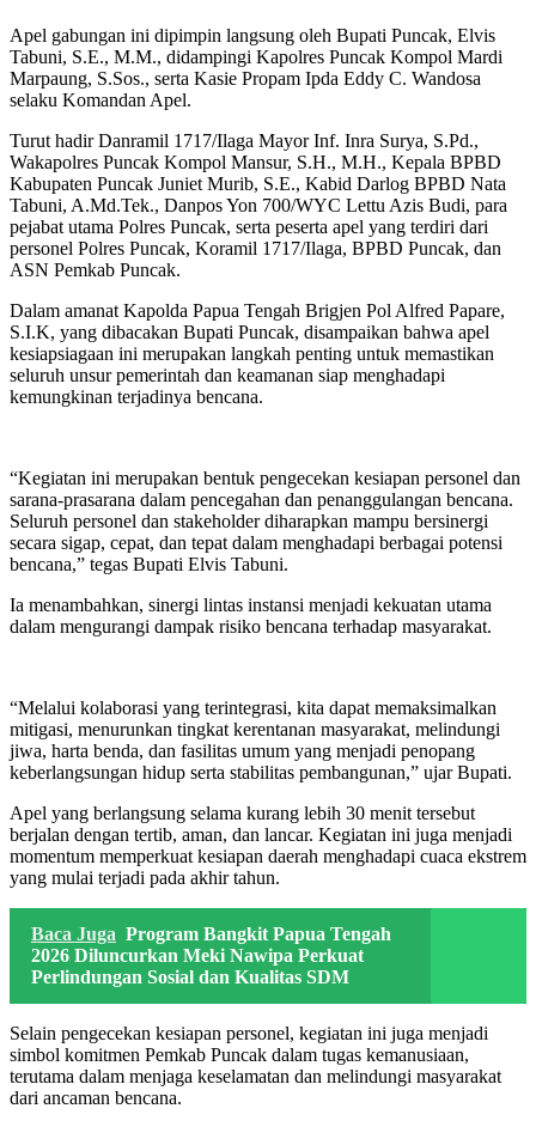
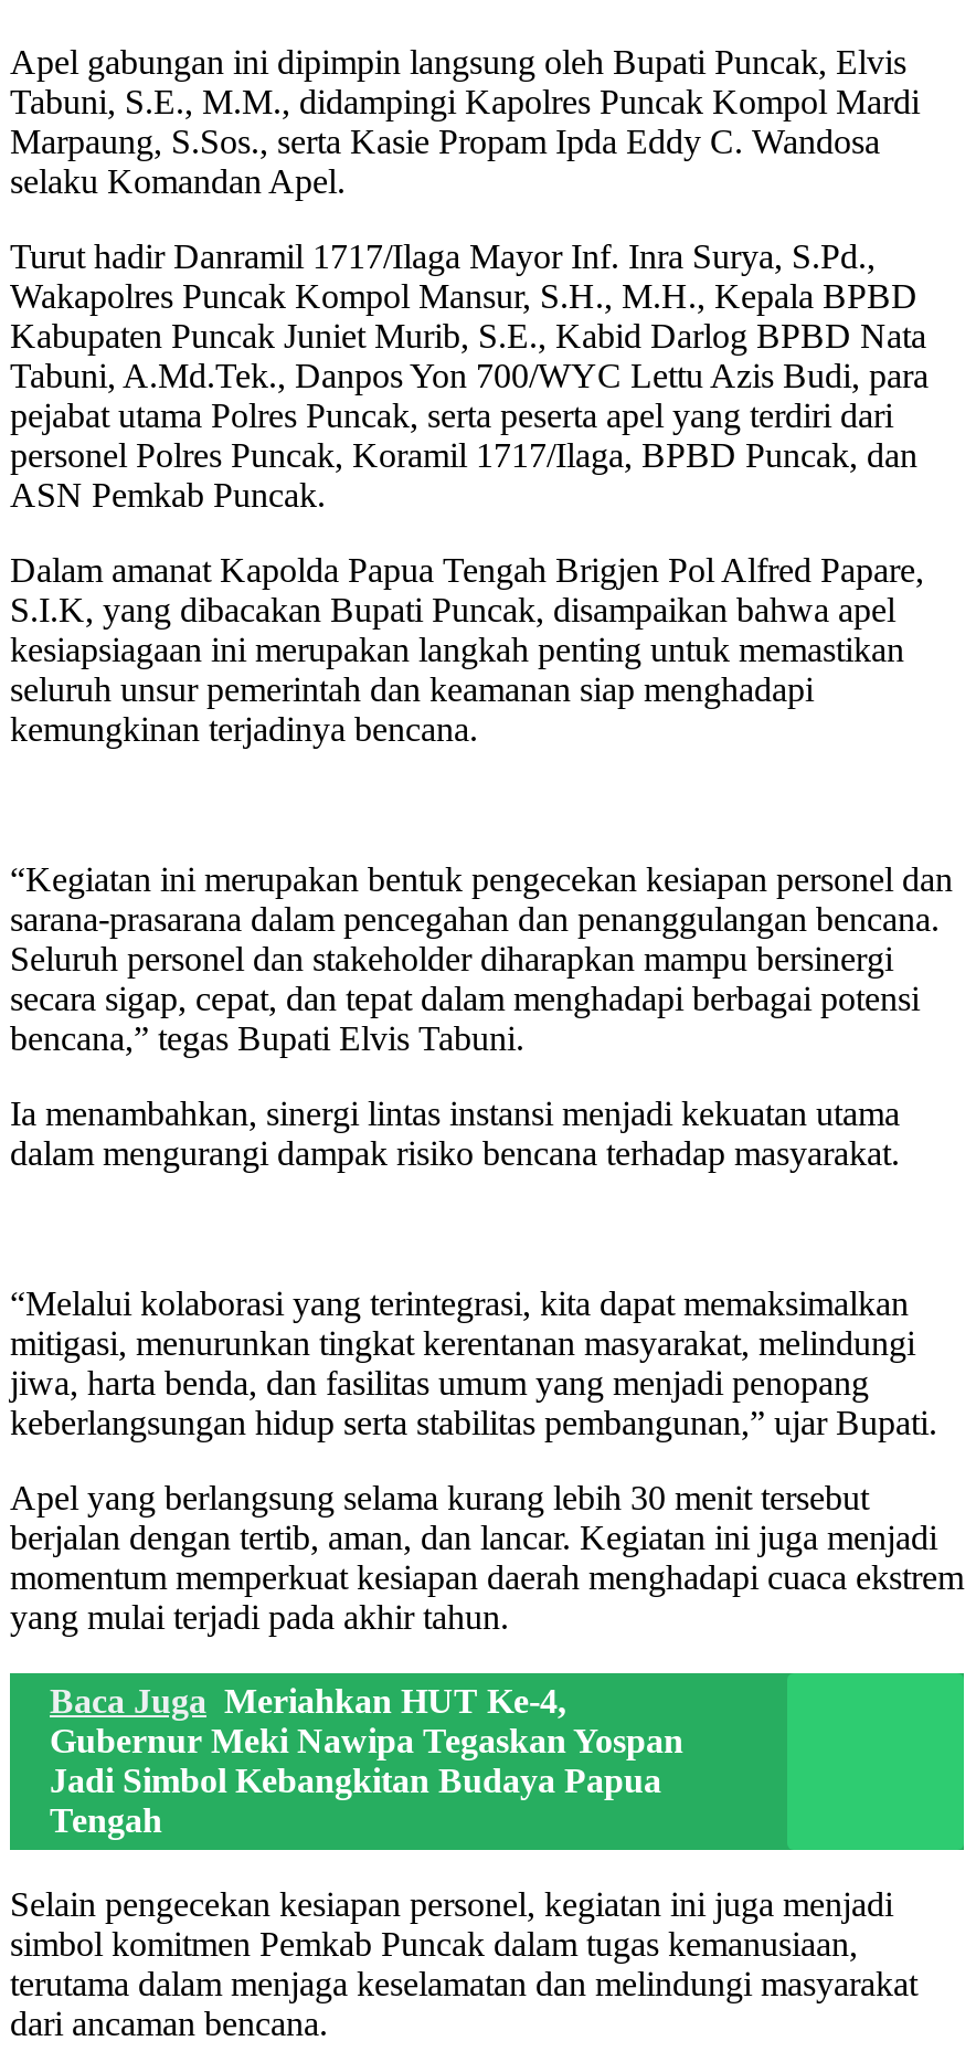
- Baca Juga Program Bangkit Papua Tengah
- 2026 Diluncurkan Meki Nawipa Perkuat
- Perlindungan Sosial dan Kualitas SDM
+ Baca Juga Meriahkan HUT Ke-4,
+ Gubernur Meki Nawipa Tegaskan Yospan
+ Jadi Simbol Kebangkitan Budaya Papua
+ Tengah
